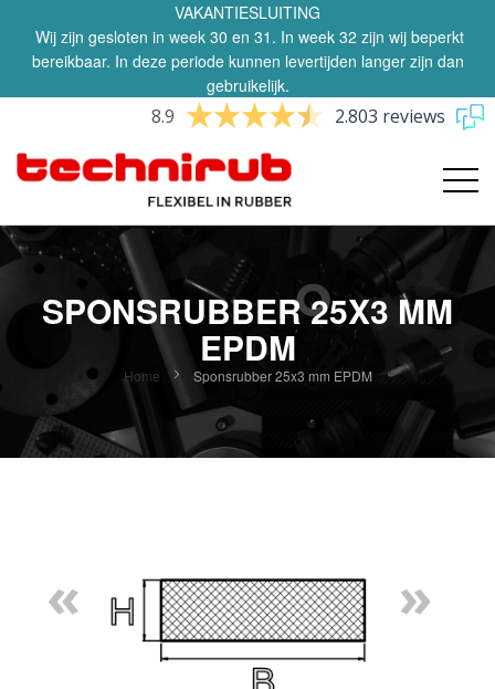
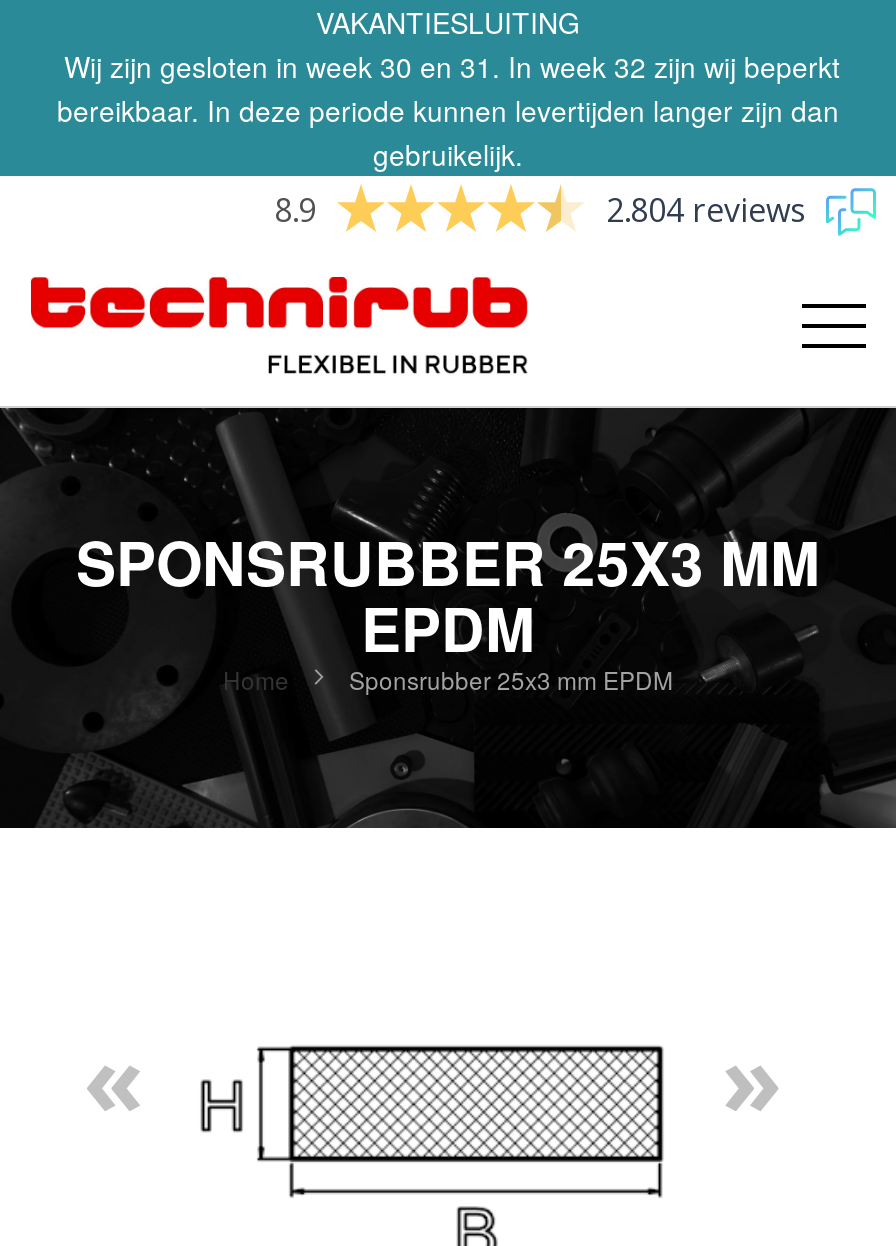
- 2.803 reviews
+ 2.804 reviews
